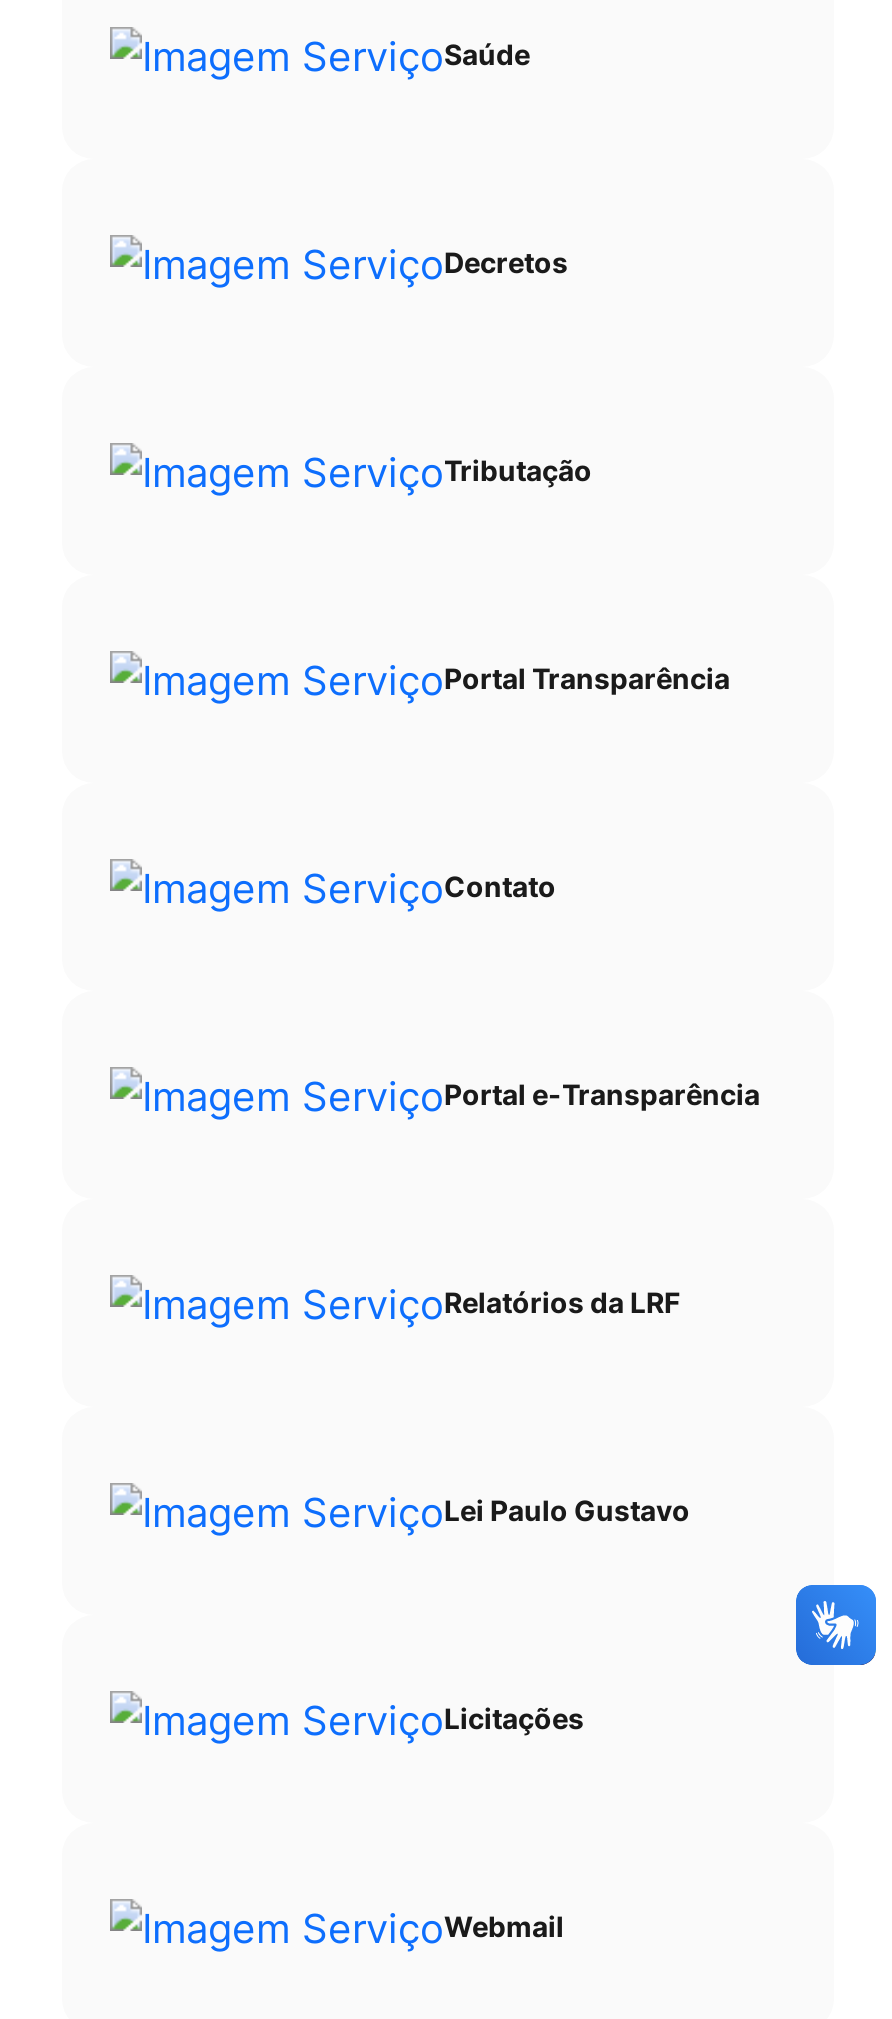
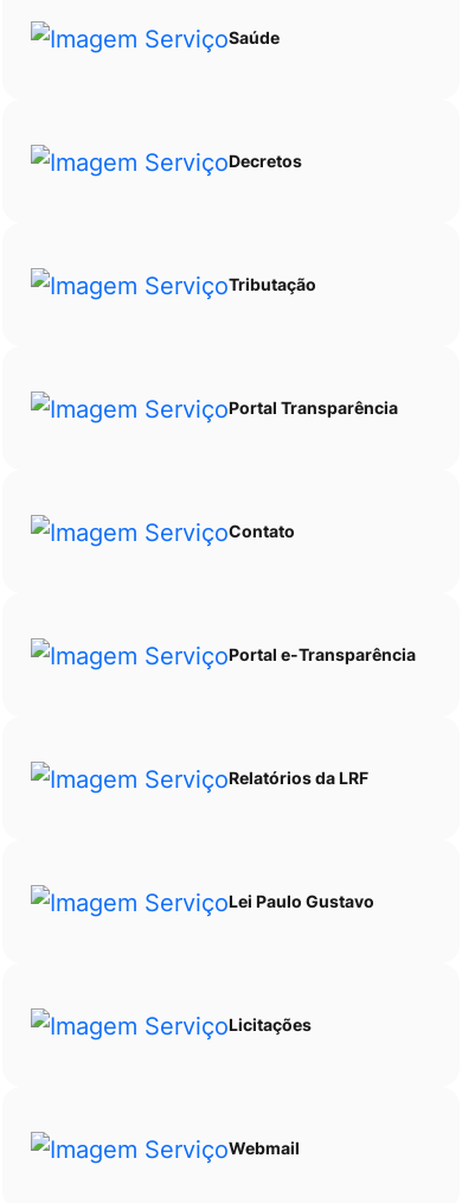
- [image]
